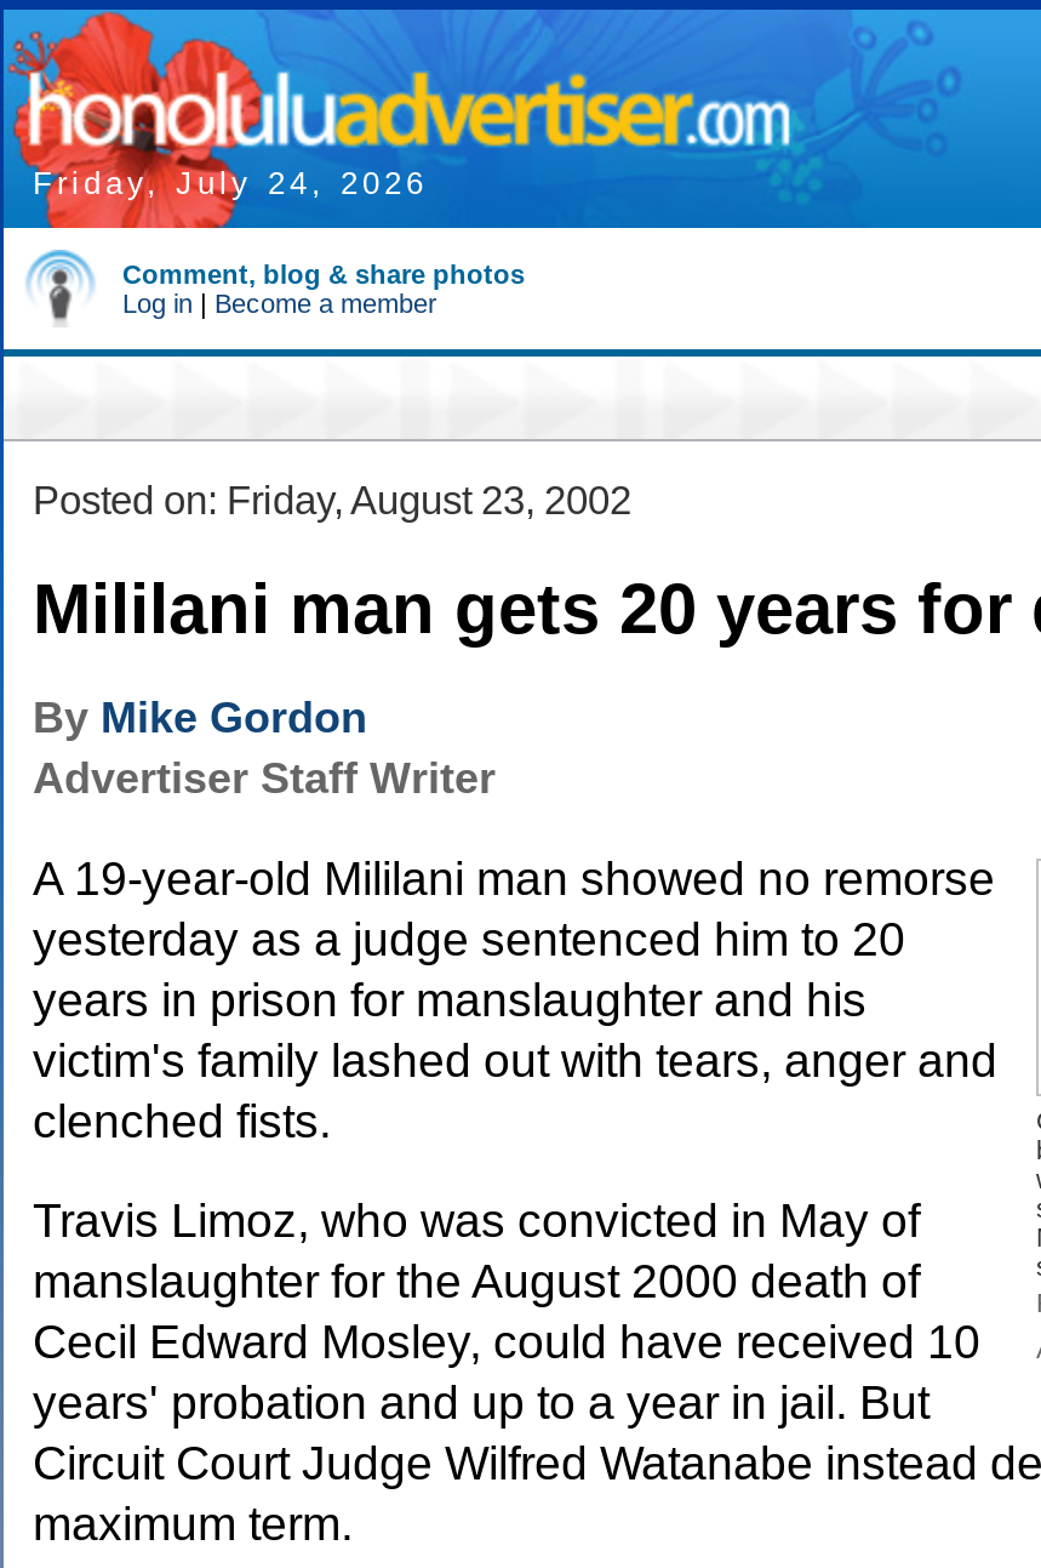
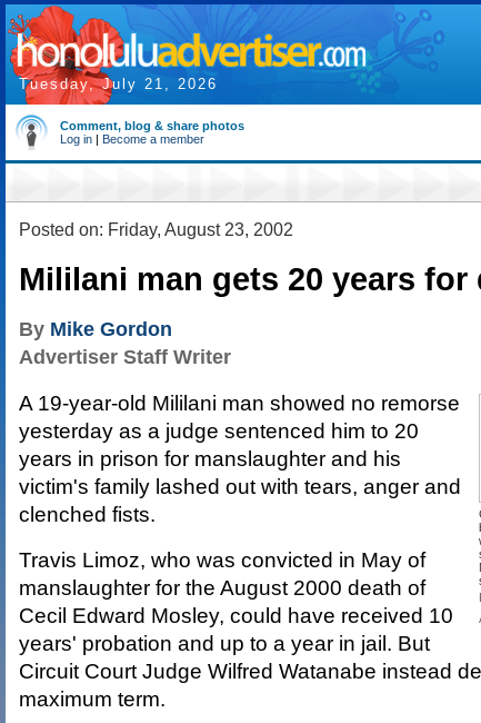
- Friday, July 24, 2026
+ Tuesday, July 21, 2026
